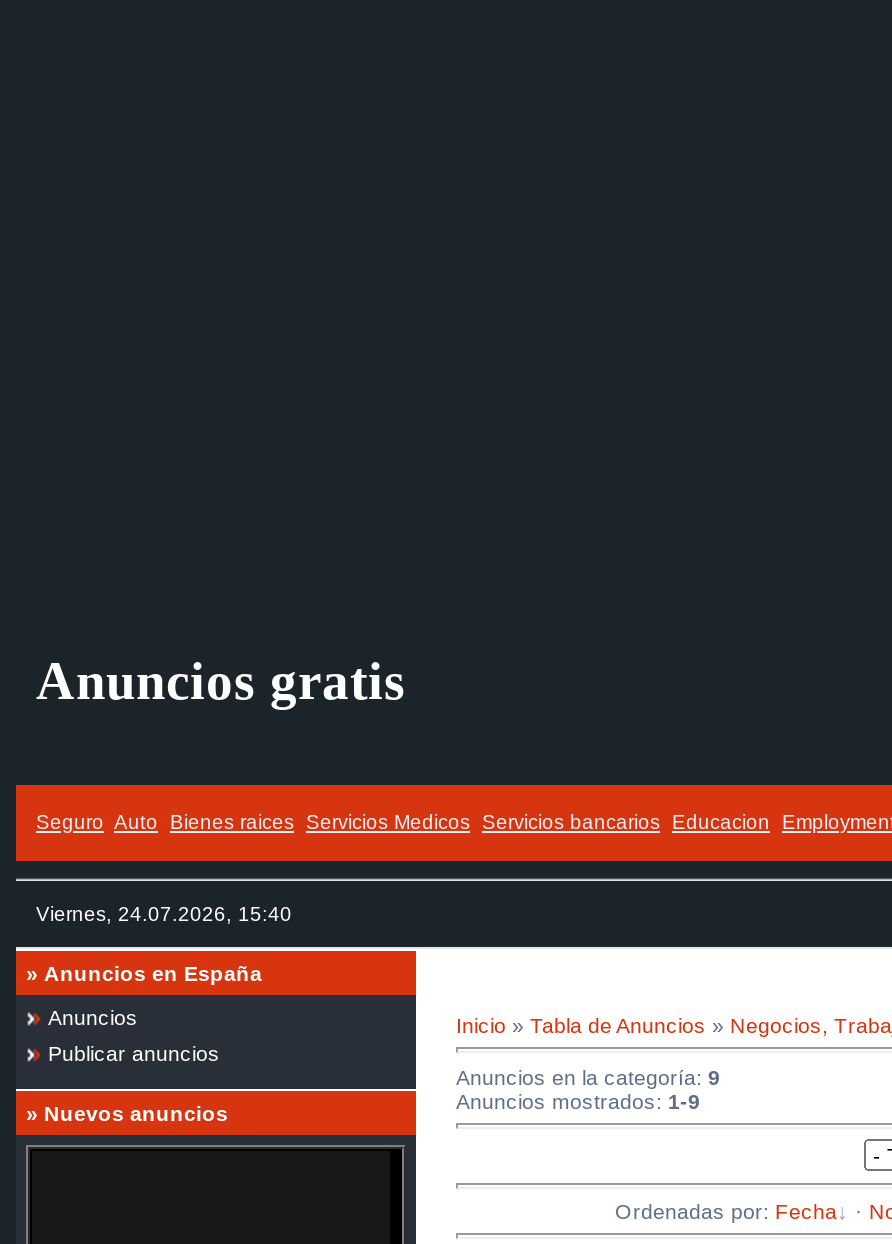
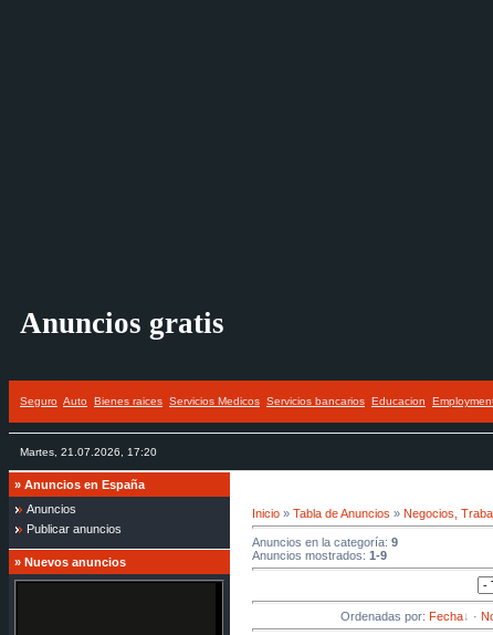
- Viernes, 24.07.2026, 15:40
+ Martes, 21.07.2026, 17:20
